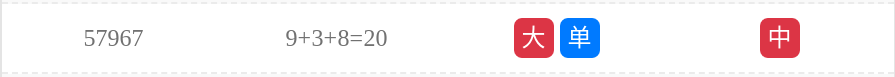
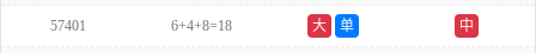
- 57967
+ 57401

- 9+3+8=20
+ 6+4+8=18
